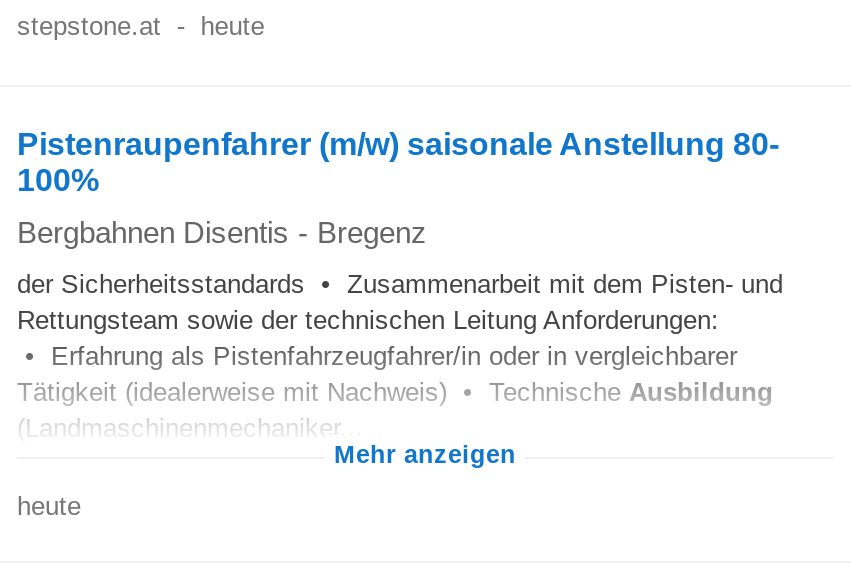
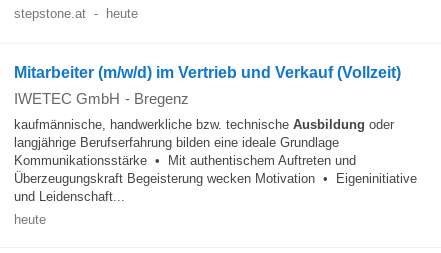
- Pistenraupenfahrer (m/w) saisonale Anstellung 80-
- 100%
+ Mitarbeiter (m/w/d) im Vertrieb und Verkauf (Vollzeit)

- Bergbahnen Disentis - Bregenz
+ IWETEC GmbH - Bregenz

- der Sicherheitsstandards • Zusammenarbeit mit dem Pisten- und
- Rettungsteam sowie der technischen Leitung Anforderungen:
- • Erfahrung als Pistenfahrzeugfahrer/in oder in vergleichbarer
- Tätigkeit (idealerweise mit Nachweis) • Technische Ausbildung
- (Landmaschinenmechaniker...
- Mehr anzeigen
+ kaufmännische, handwerkliche bzw. technische Ausbildung oder
+ langjährige Berufserfahrung bilden eine ideale Grundlage
+ Kommunikationsstärke • Mit authentischem Auftreten und
+ Überzeugungskraft Begeisterung wecken Motivation • Eigeninitiative
+ und Leidenschaft...
